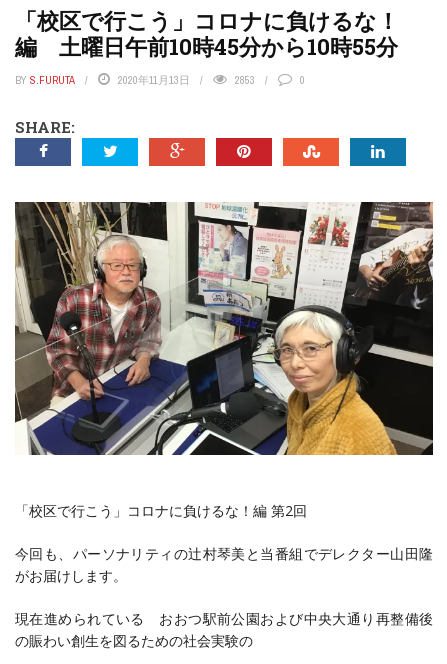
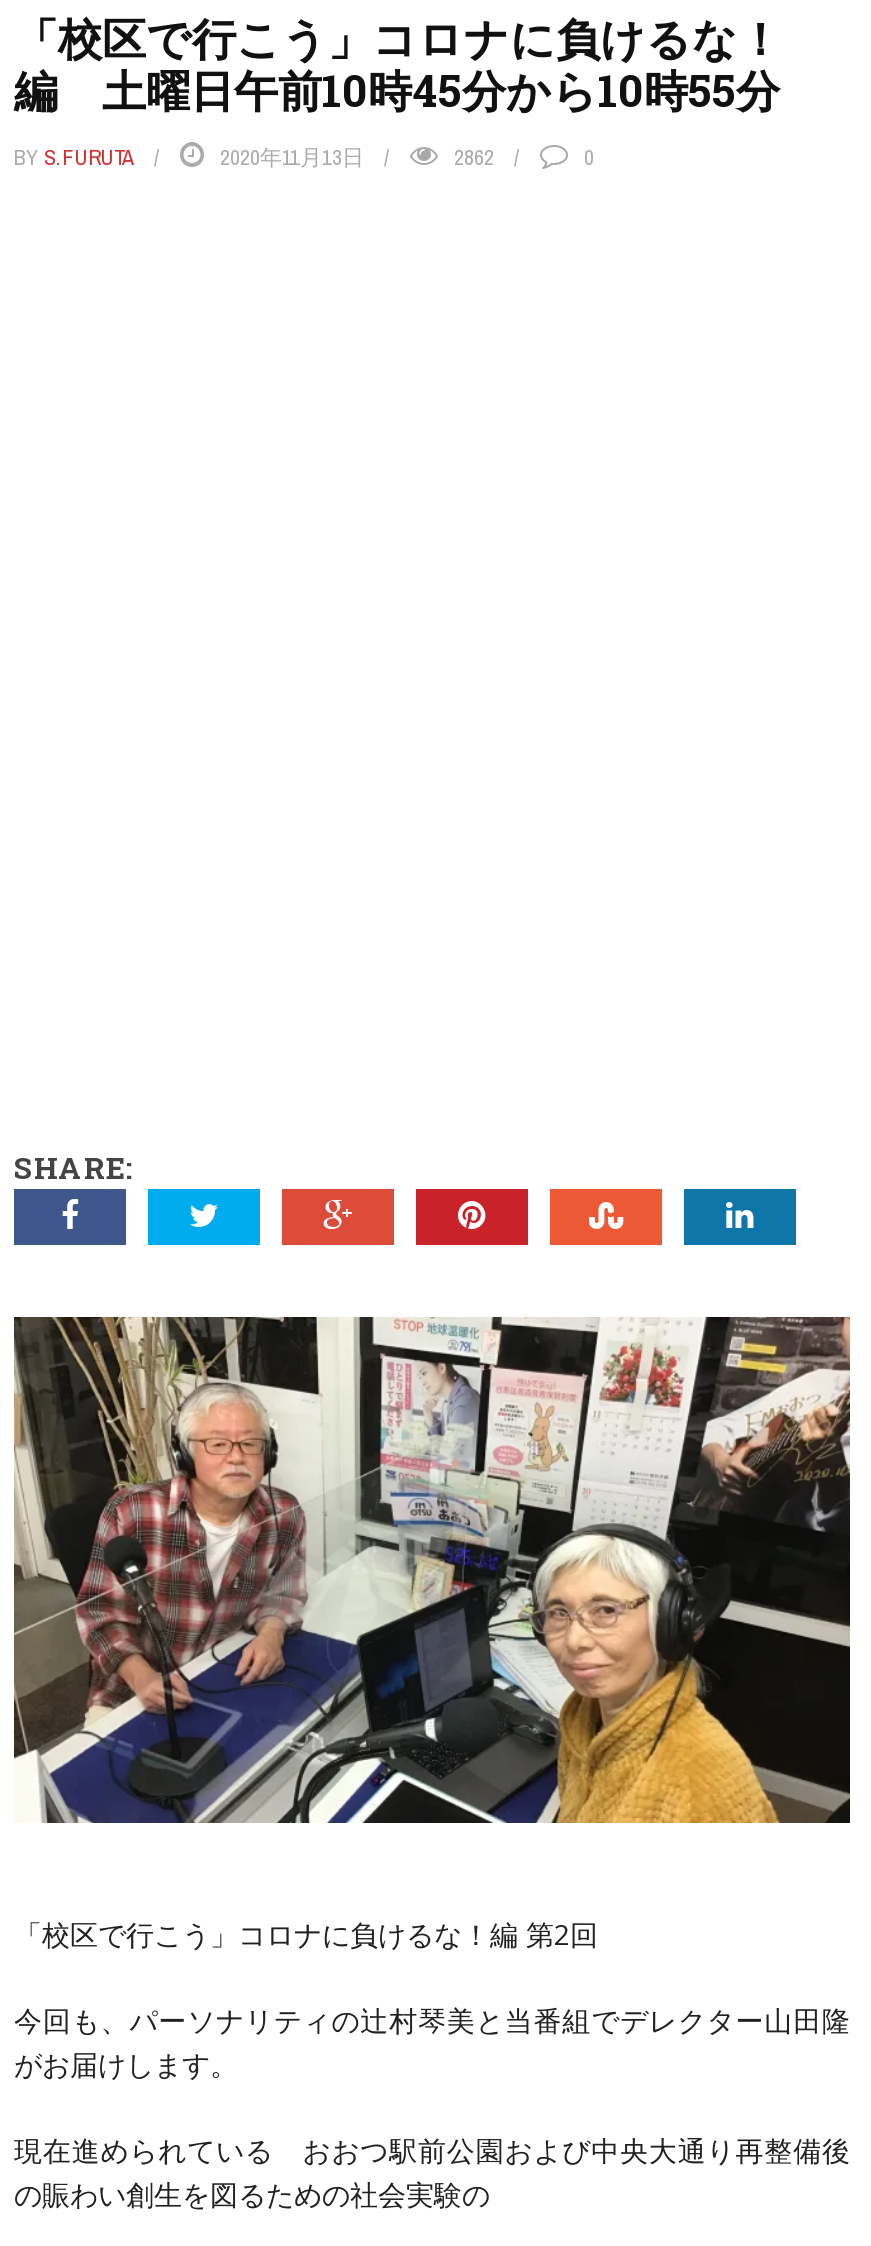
- 2853
+ 2862
